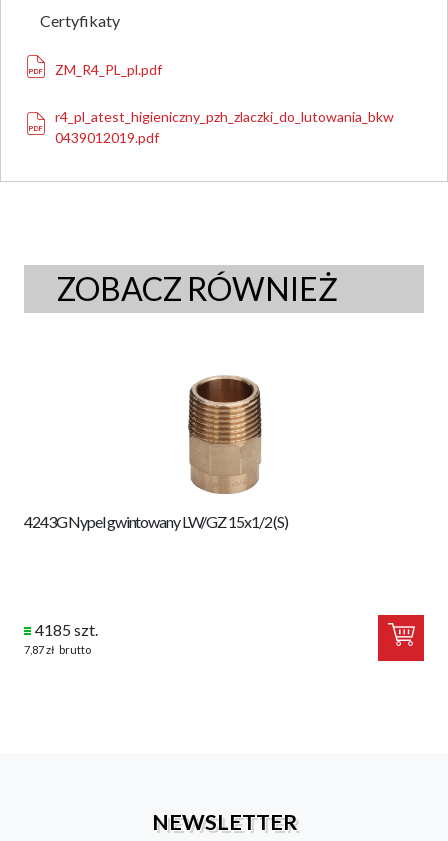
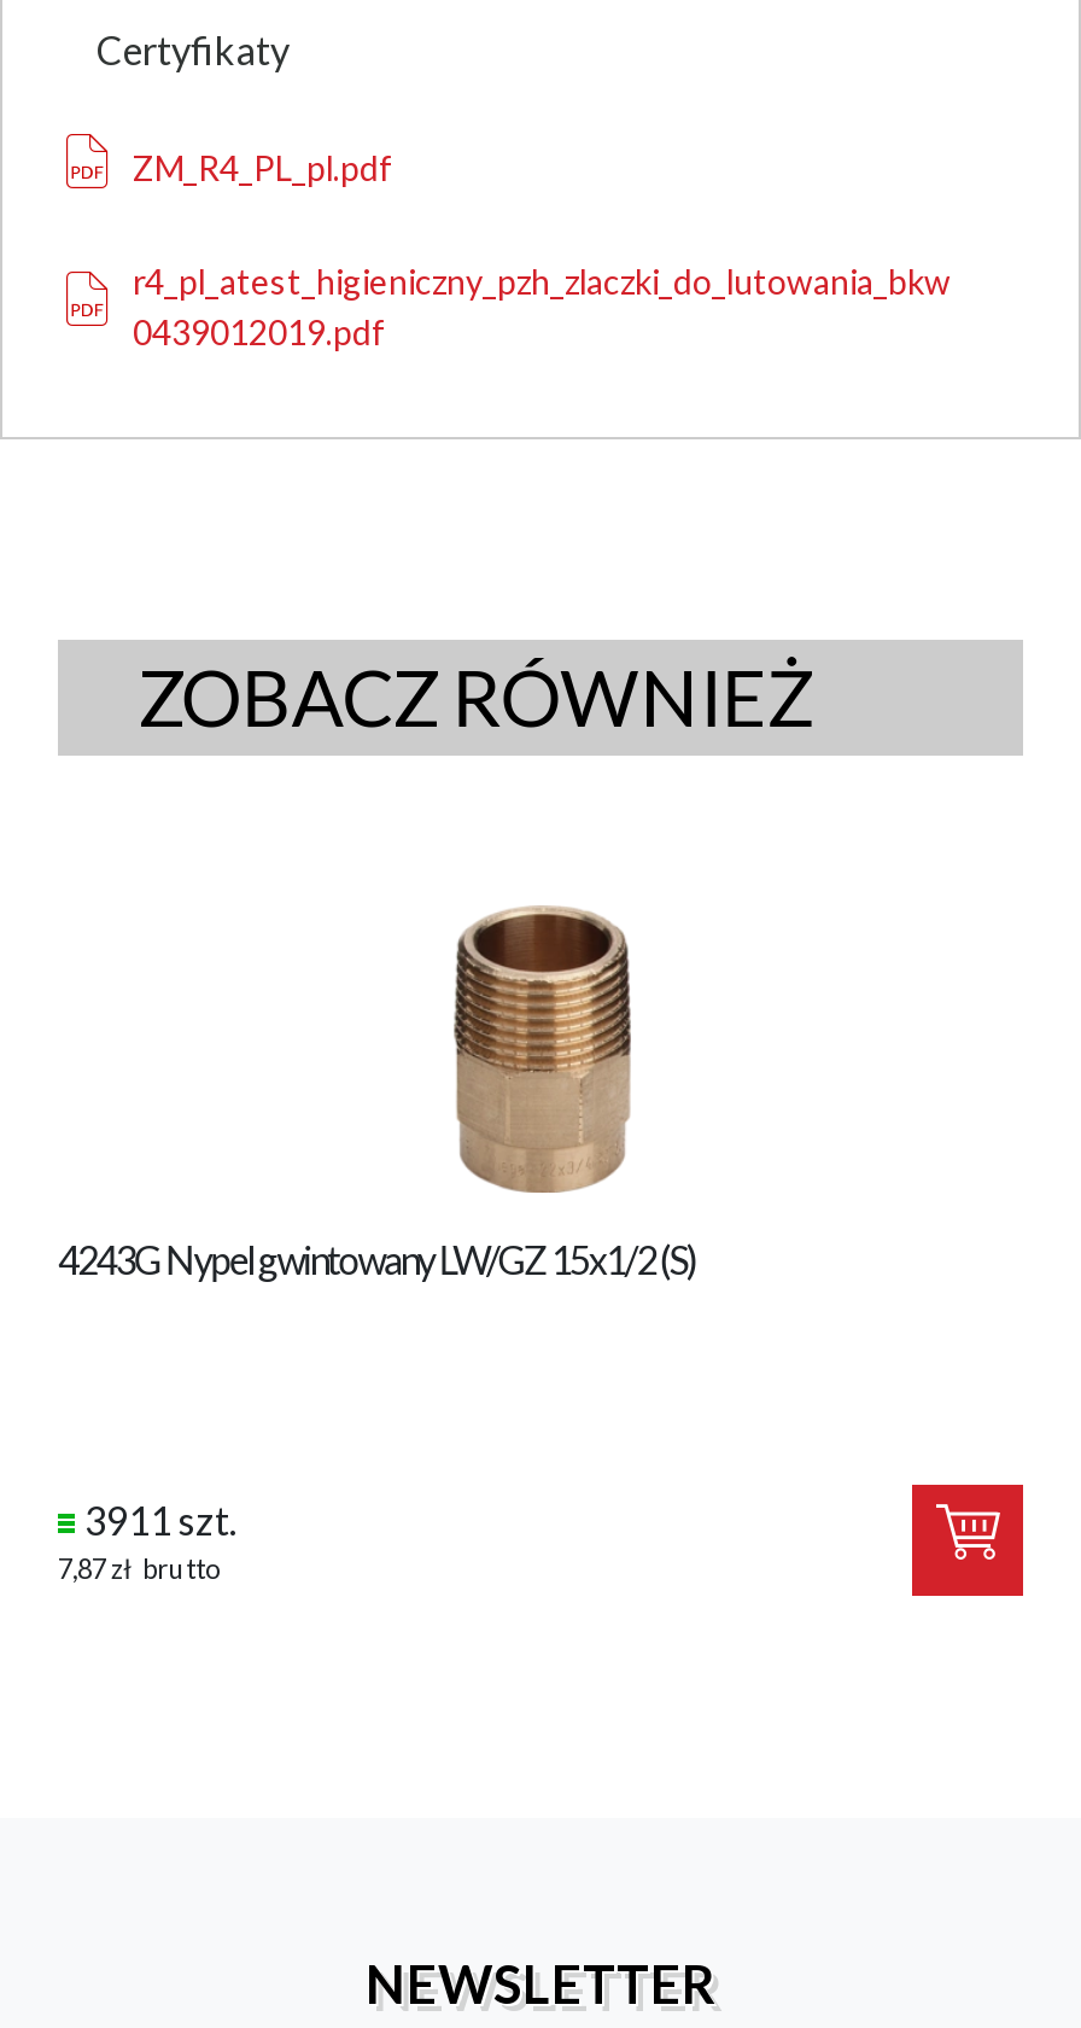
- 4185 szt.
+ 3911 szt.
